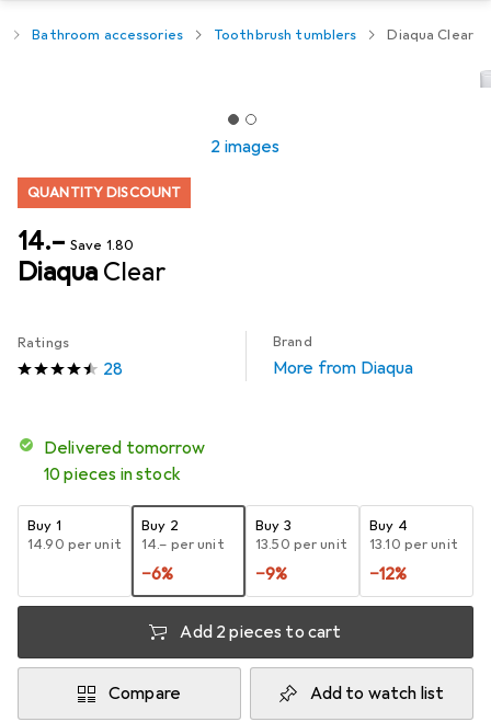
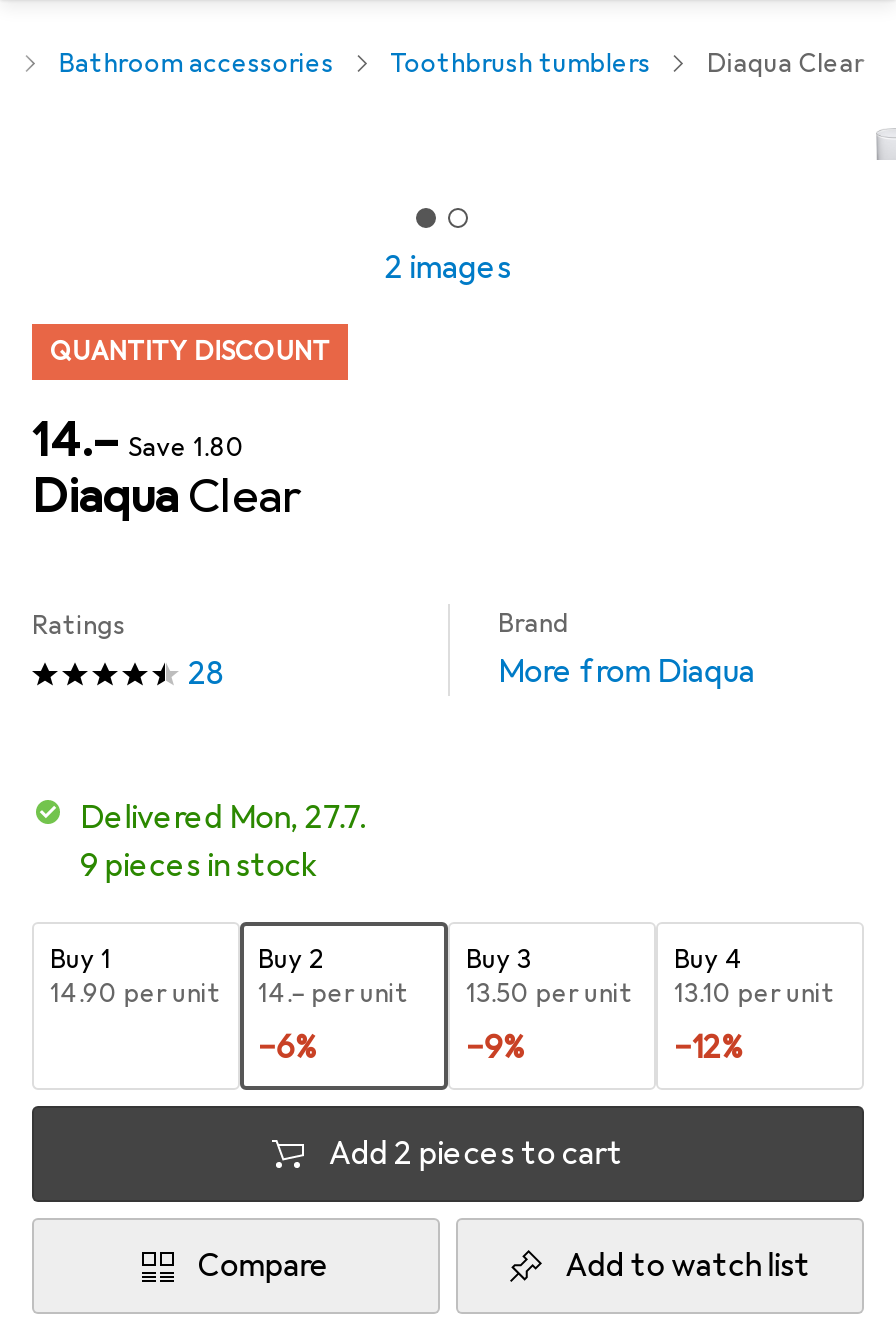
- Delivered tomorrow
- 10 pieces in stock
+ Delivered Mon, 27.7.
+ 9 pieces in stock
